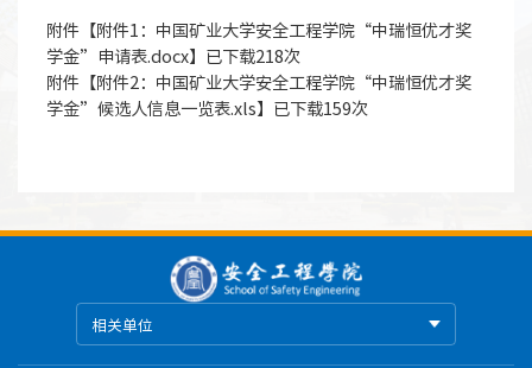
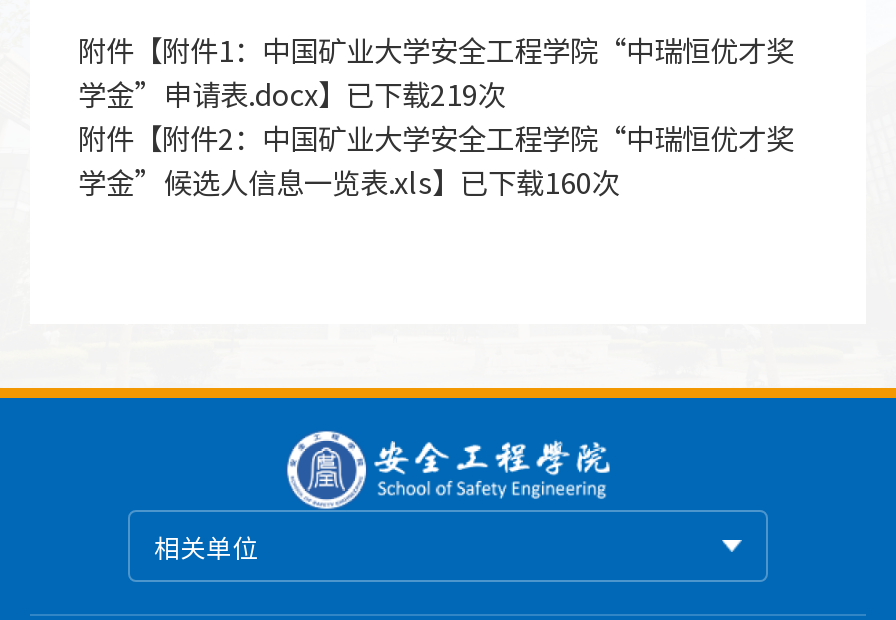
- 学金”申请表.docx】已下载218次
+ 学金”申请表.docx】已下载219次

- 学金”候选人信息一览表.xls】已下载159次
+ 学金”候选人信息一览表.xls】已下载160次
